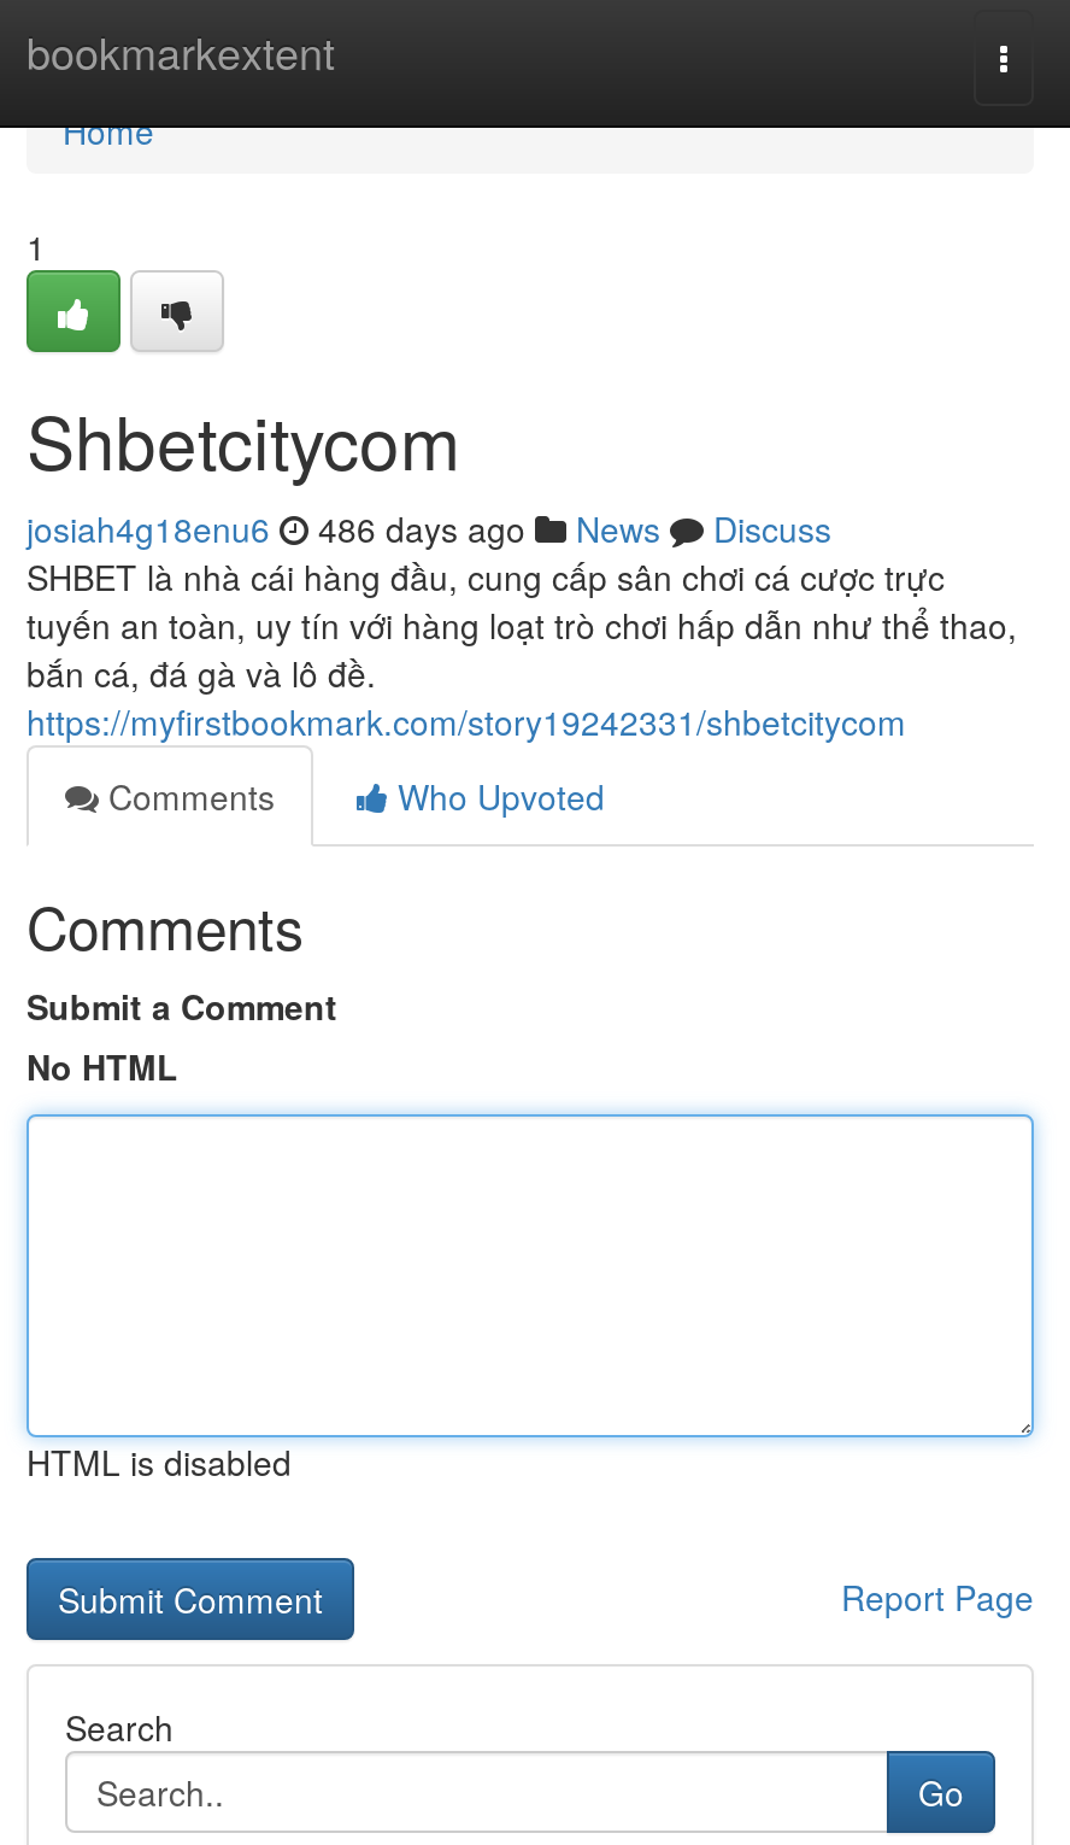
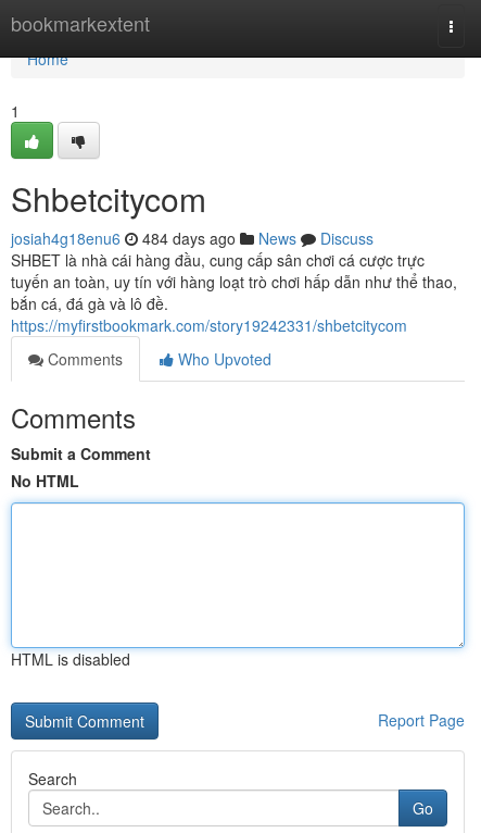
- josiah4g18enu6 486 days ago News Discuss
+ josiah4g18enu6 484 days ago News Discuss
